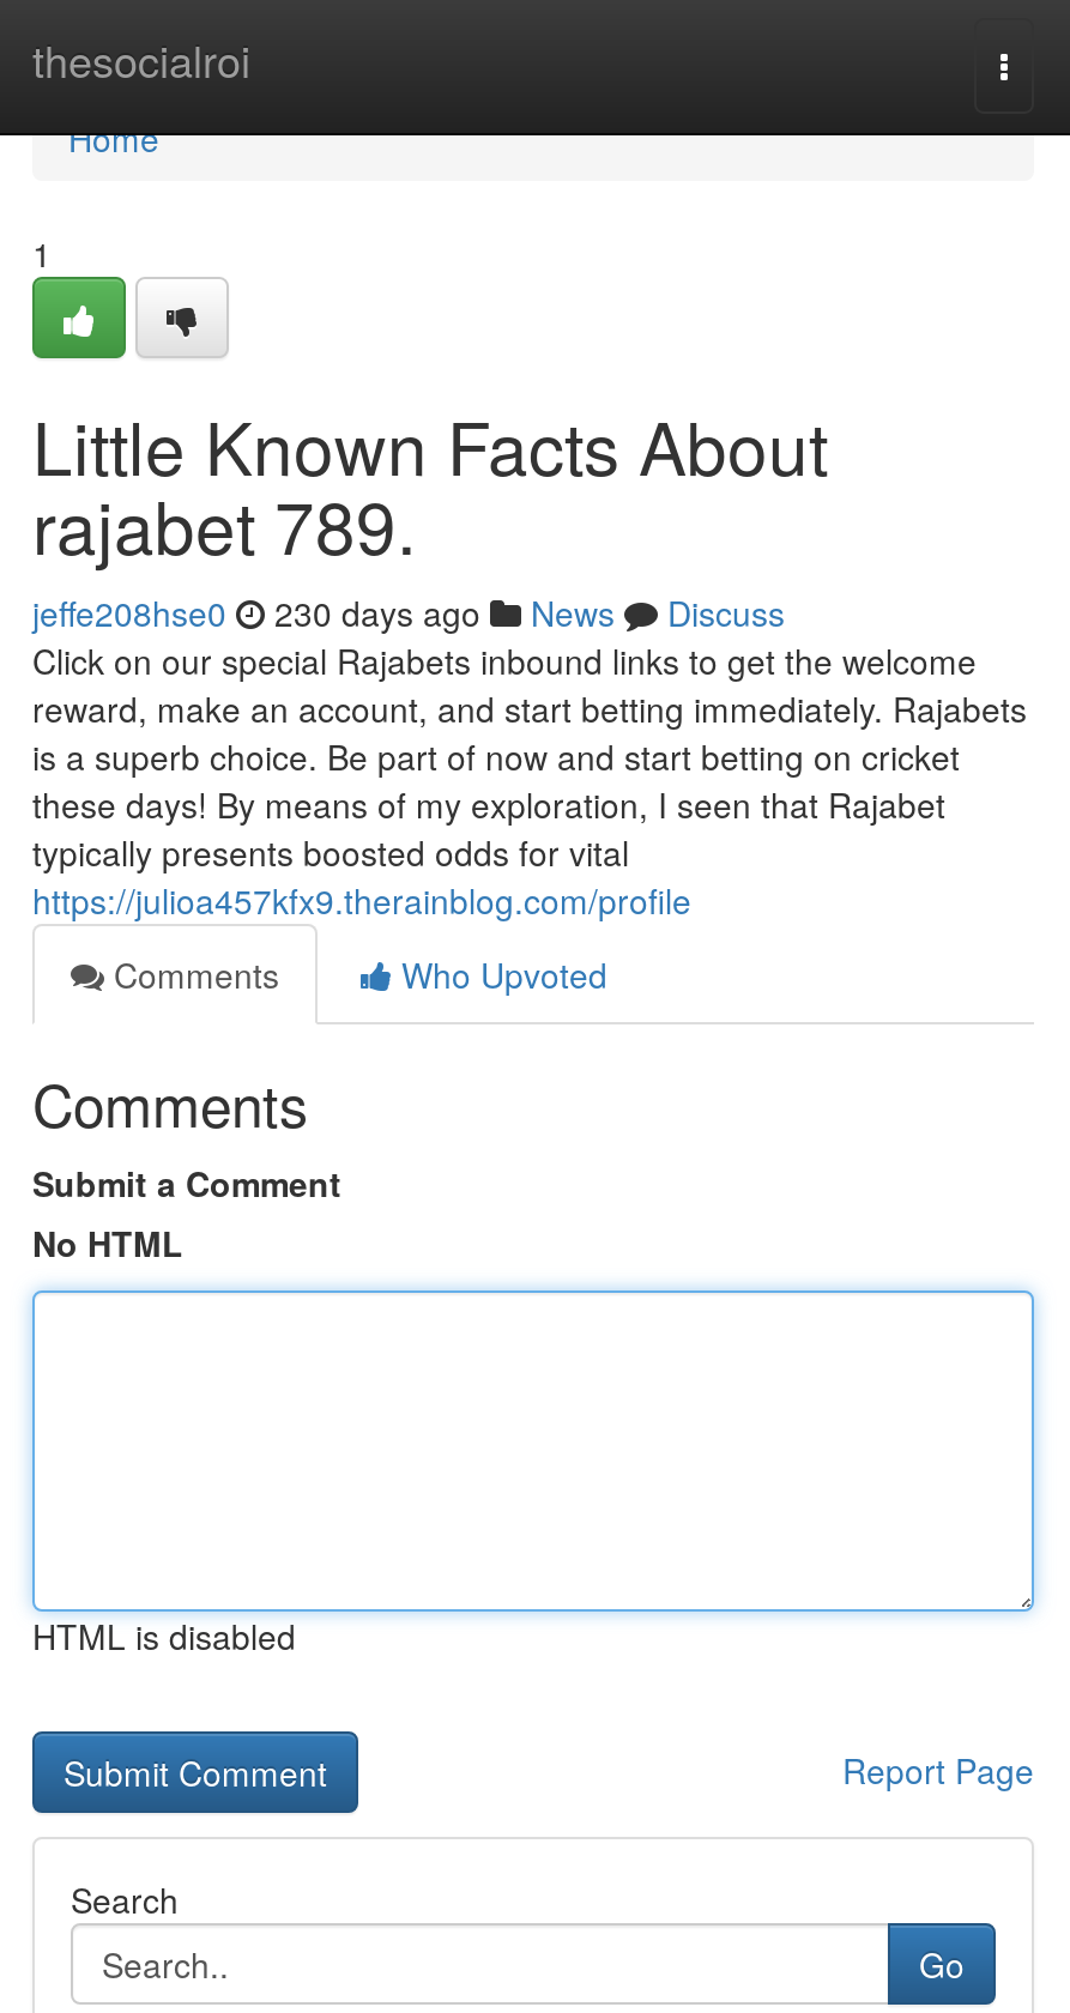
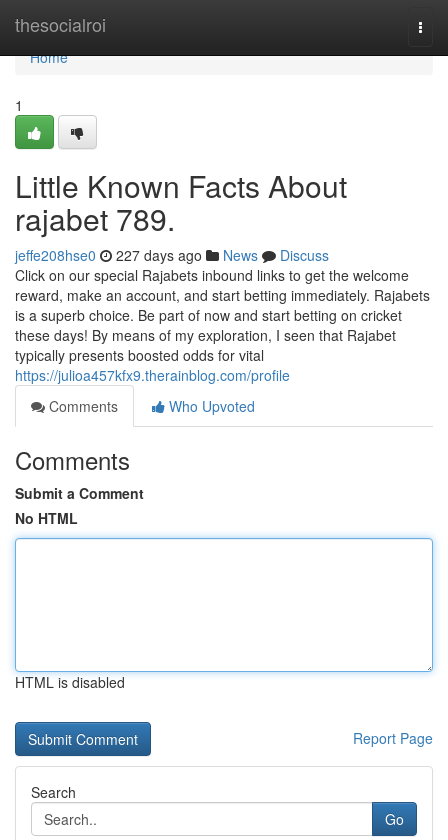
- jeffe208hse0 230 days ago News Discuss
+ jeffe208hse0 227 days ago News Discuss
